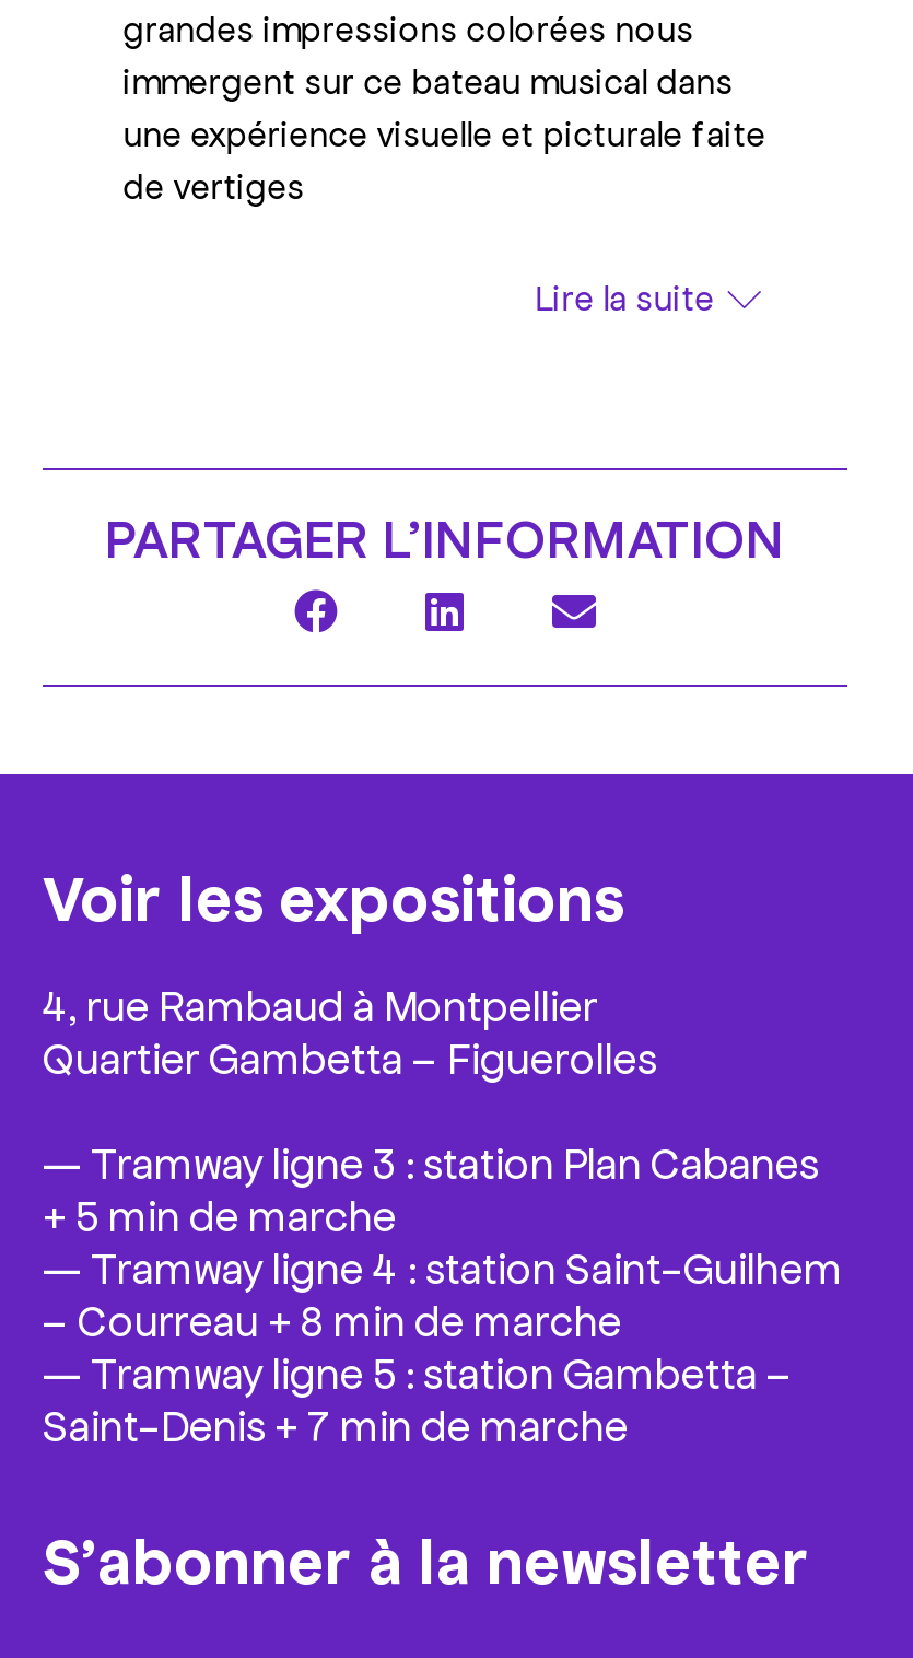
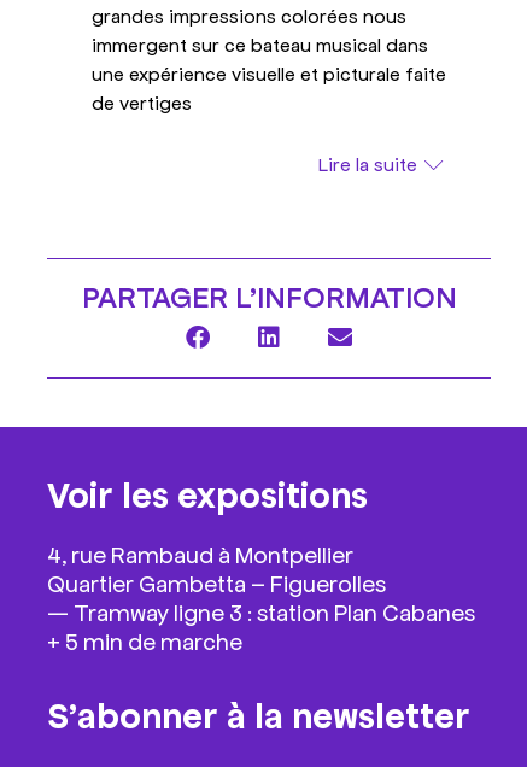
- — Tramway ligne 4 : station Saint-Guilhem
- – Courreau + 8 min de marche
- — Tramway ligne 5 : station Gambetta –
- Saint-Denis + 7 min de marche
